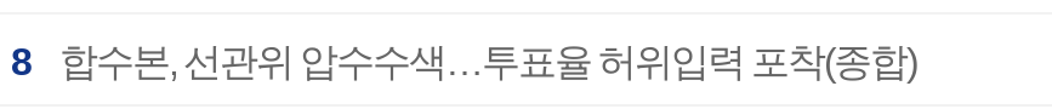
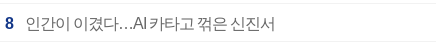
- 합수본, 선관위 압수수색…투표율 허위입력 포착(종합)
+ 인간이 이겼다…AI 카타고 꺾은 신진서
